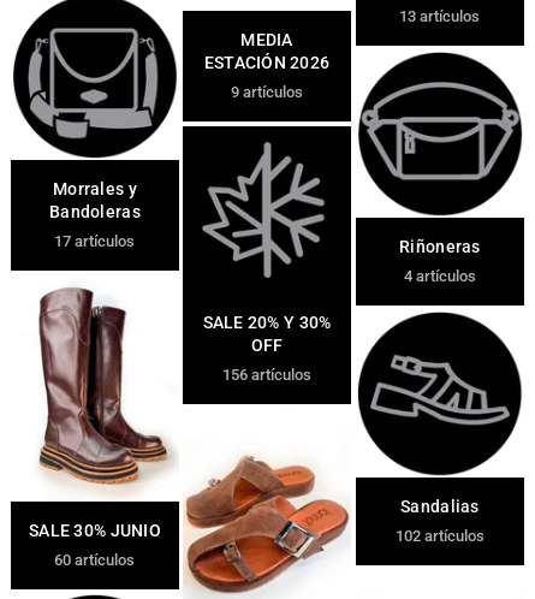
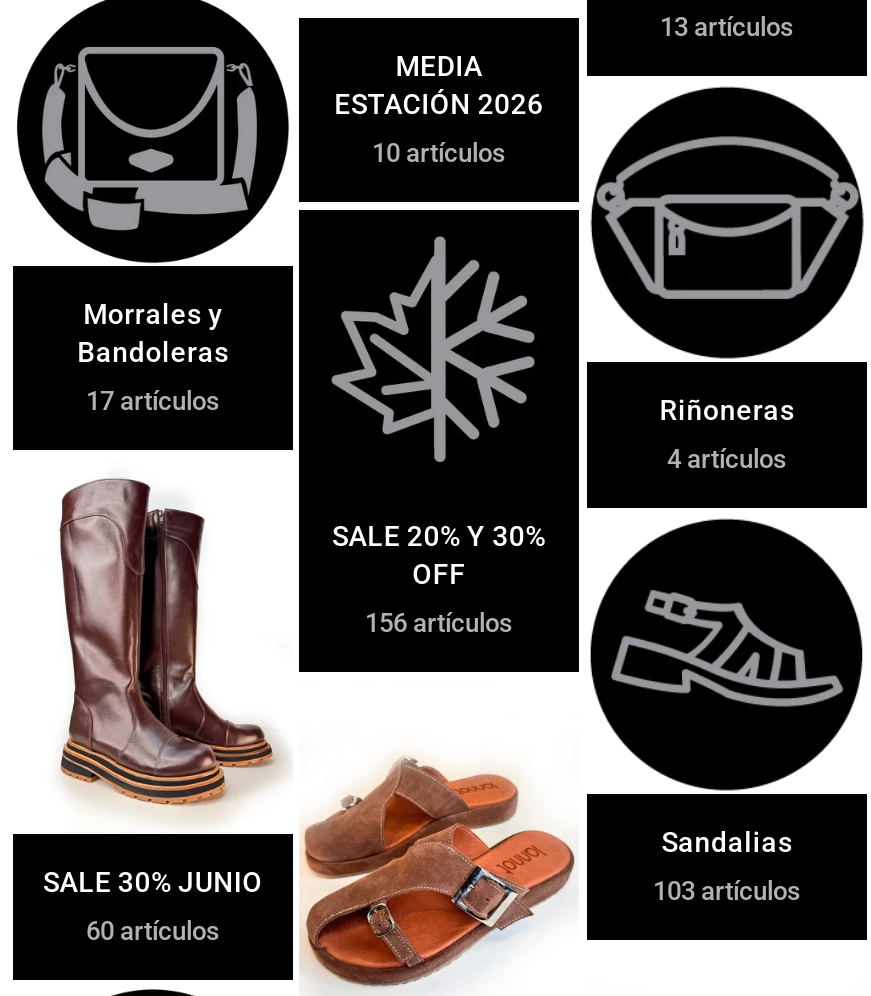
- 9 artículos
+ 10 artículos

- 102 artículos
+ 103 artículos
